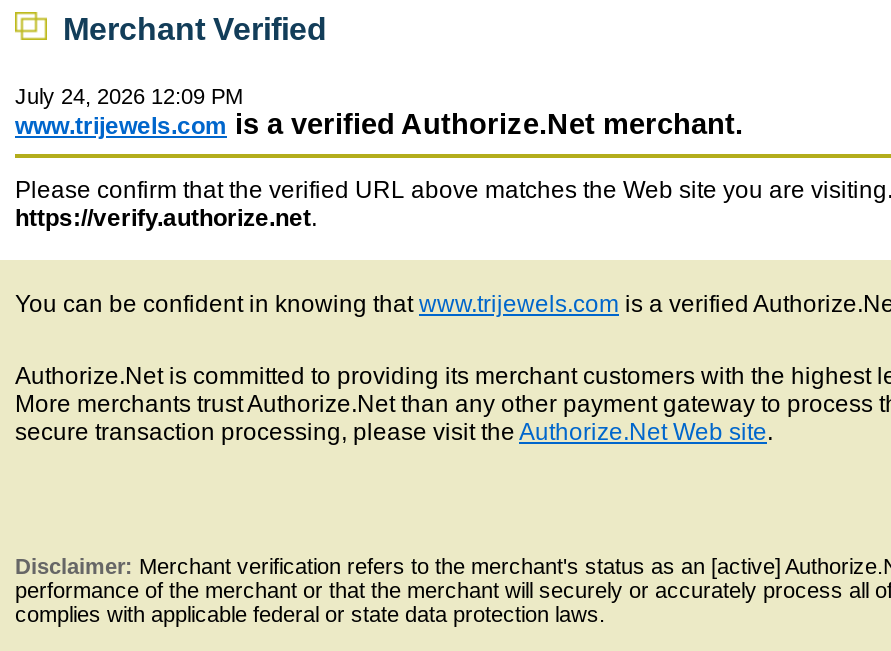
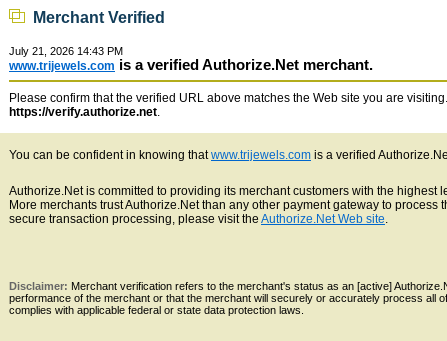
- July 24, 2026 12:09 PM
+ July 21, 2026 14:43 PM
